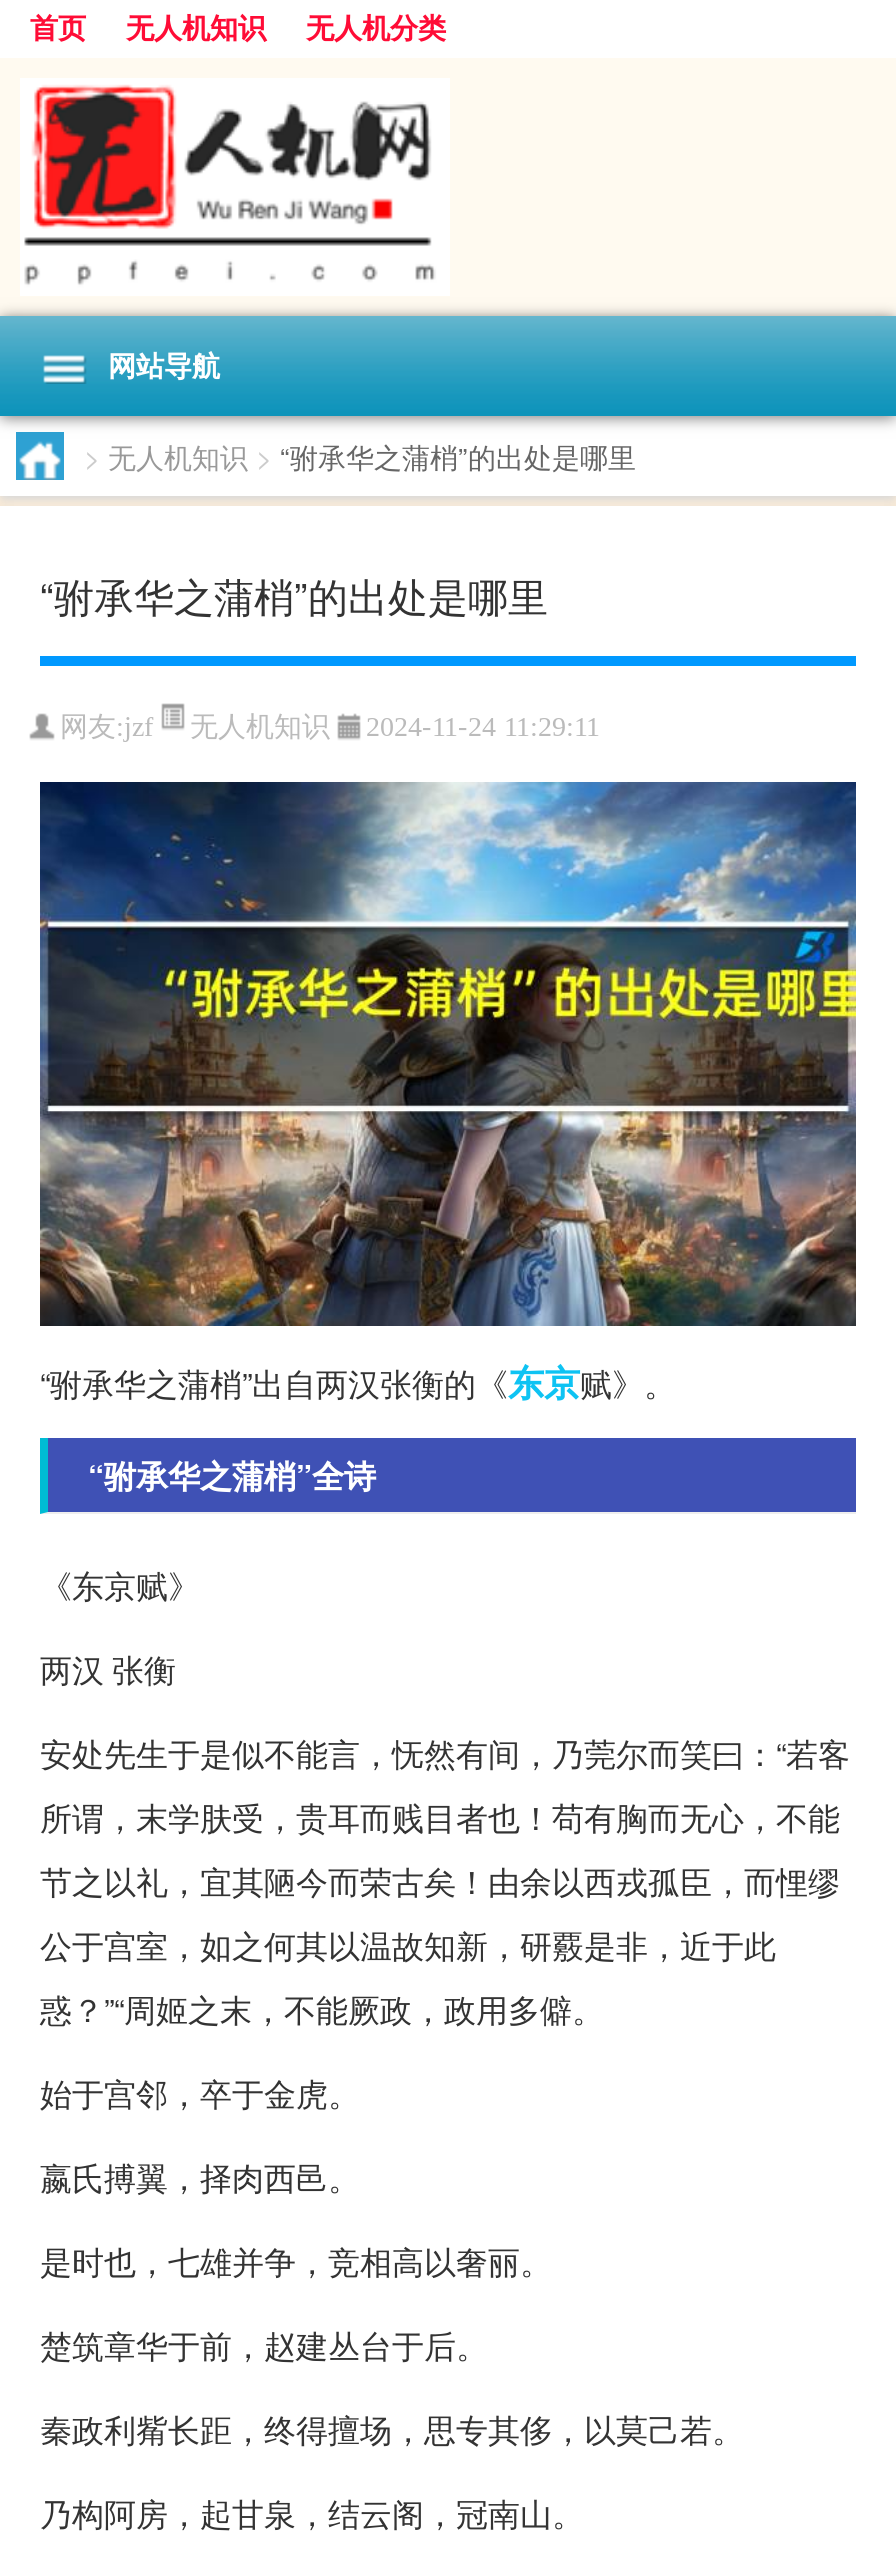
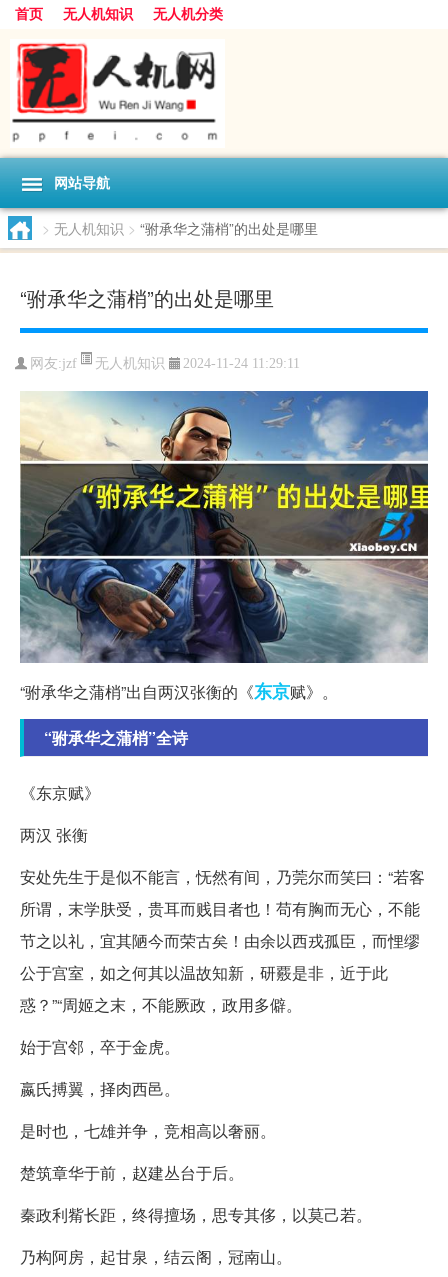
- [image]
+ [image]
